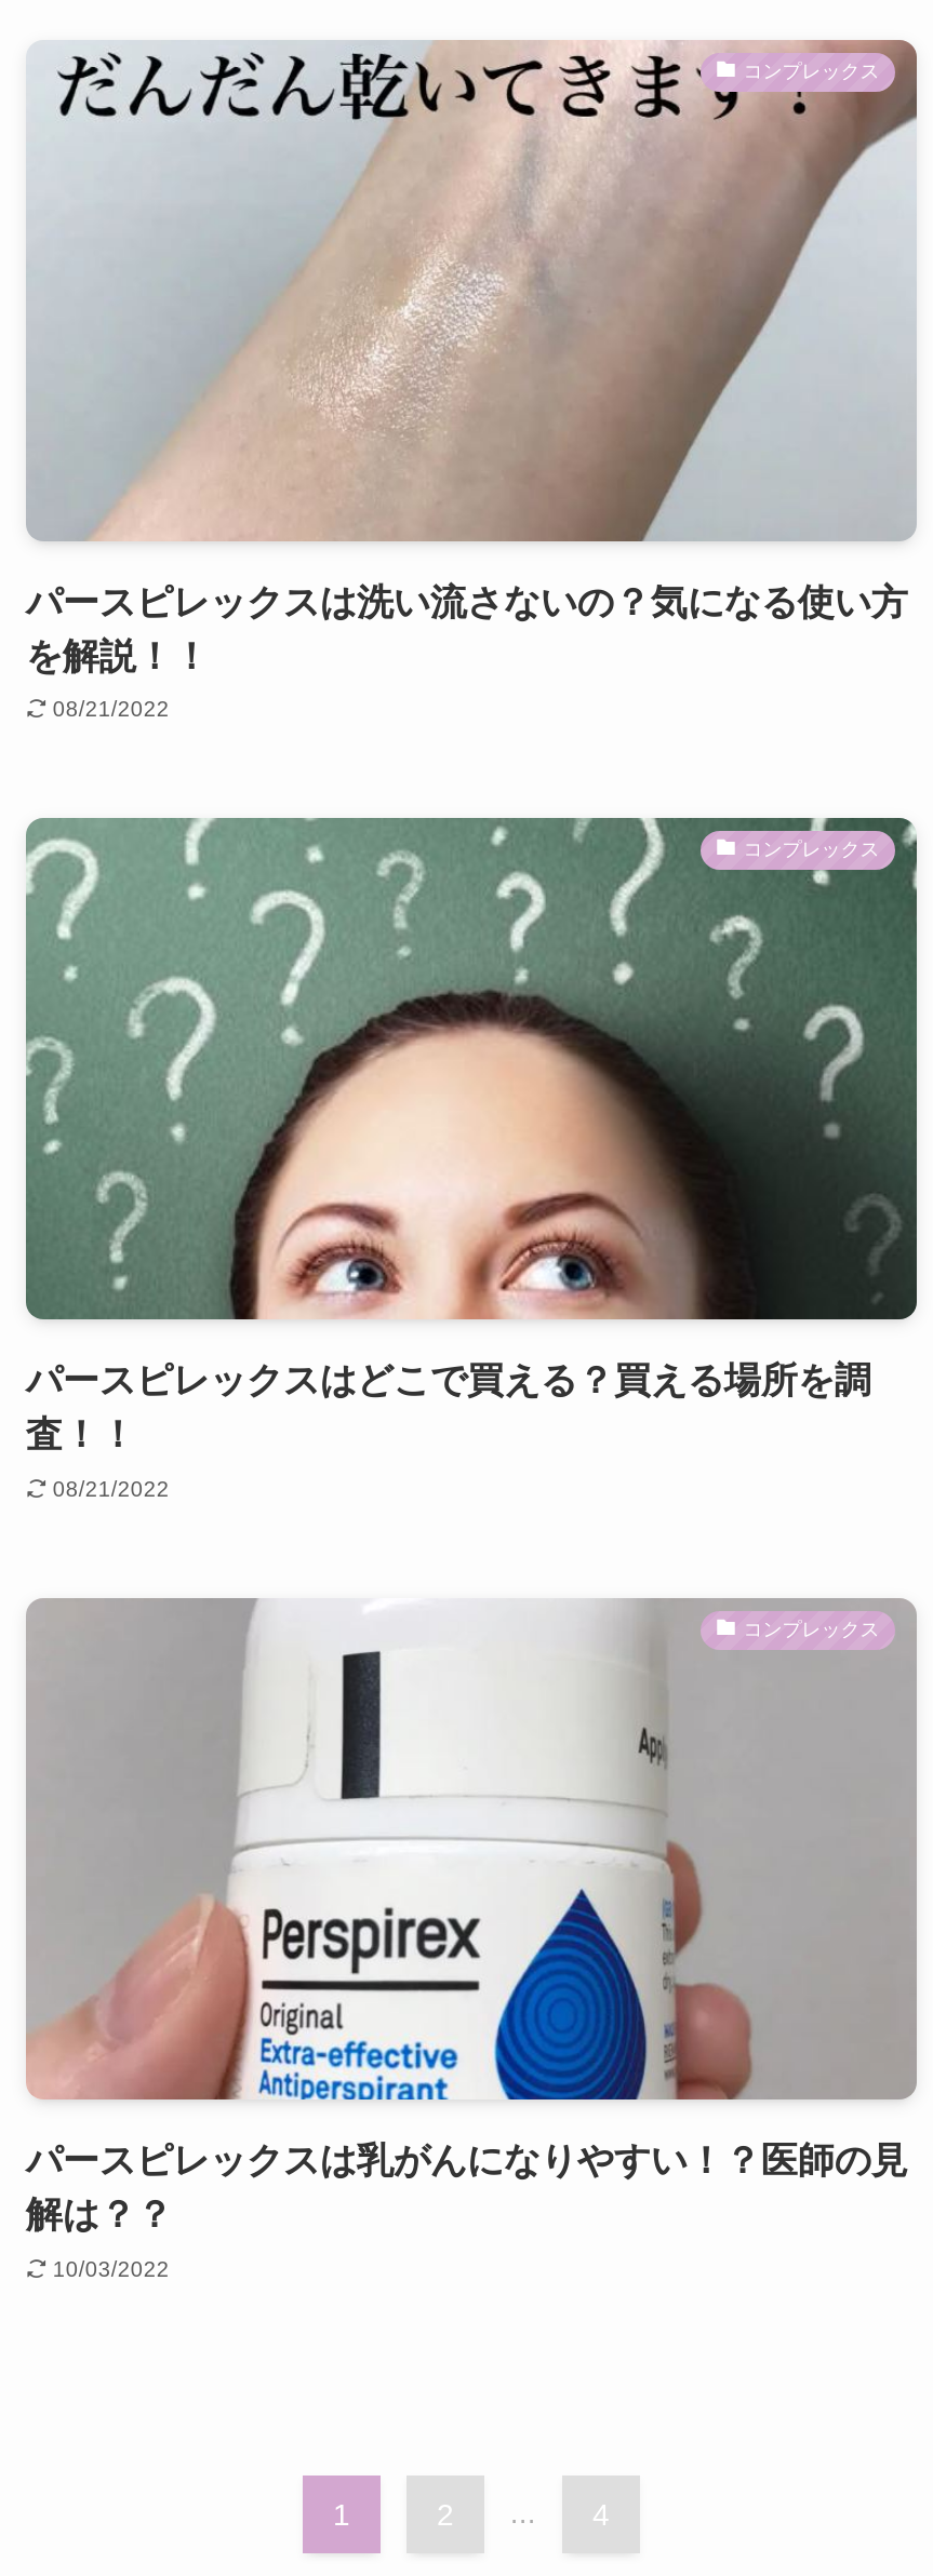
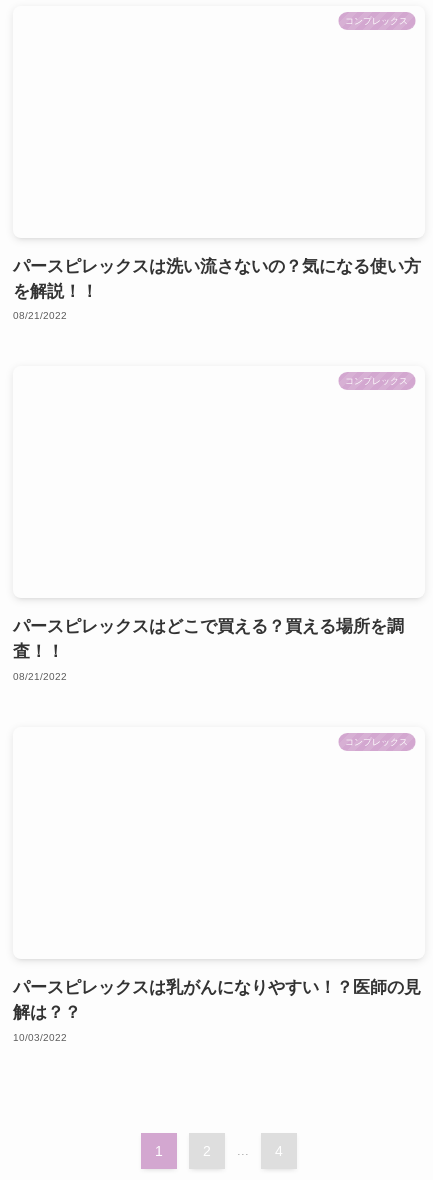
- [image]

- [image]

- [image]
